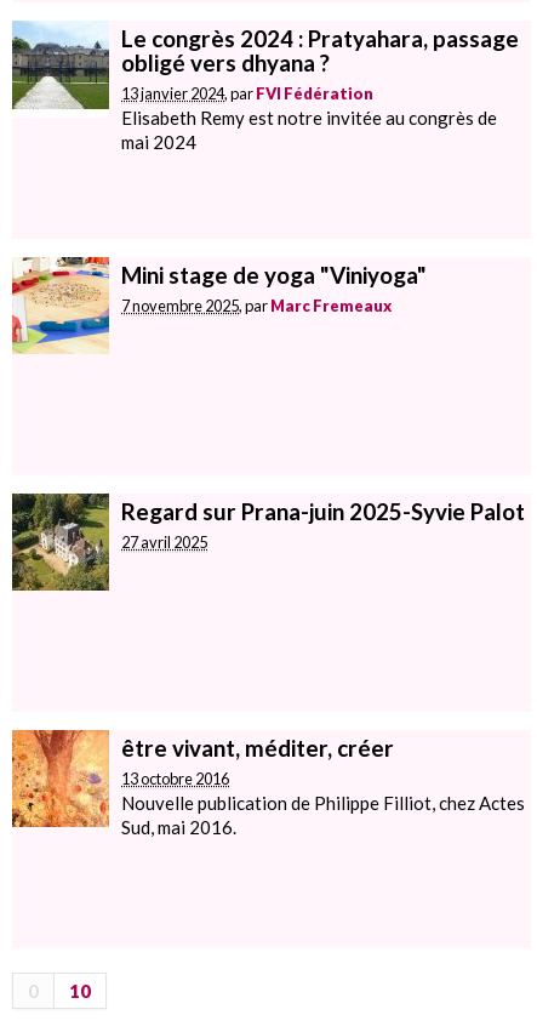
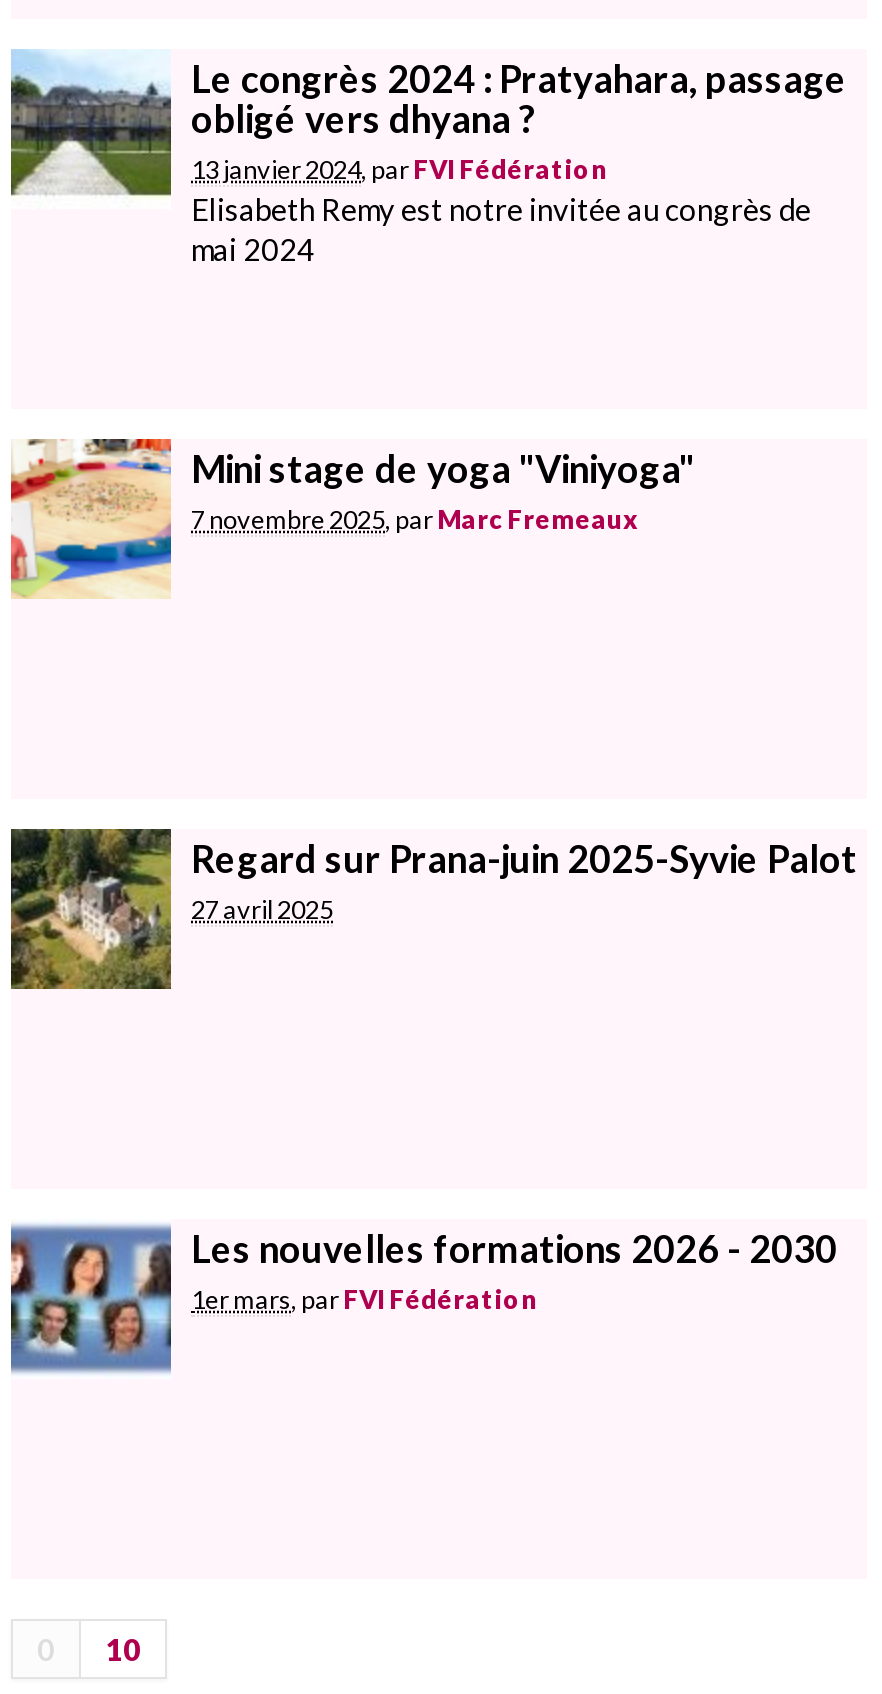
- [image]
- être vivant, méditer, créer
- 13 octobre 2016
- Nouvelle publication de Philippe Filliot, chez Actes
- Sud, mai 2016.
+ [image]
+ Les nouvelles formations 2026 - 2030
+ 1er mars, par FVI Fédération
